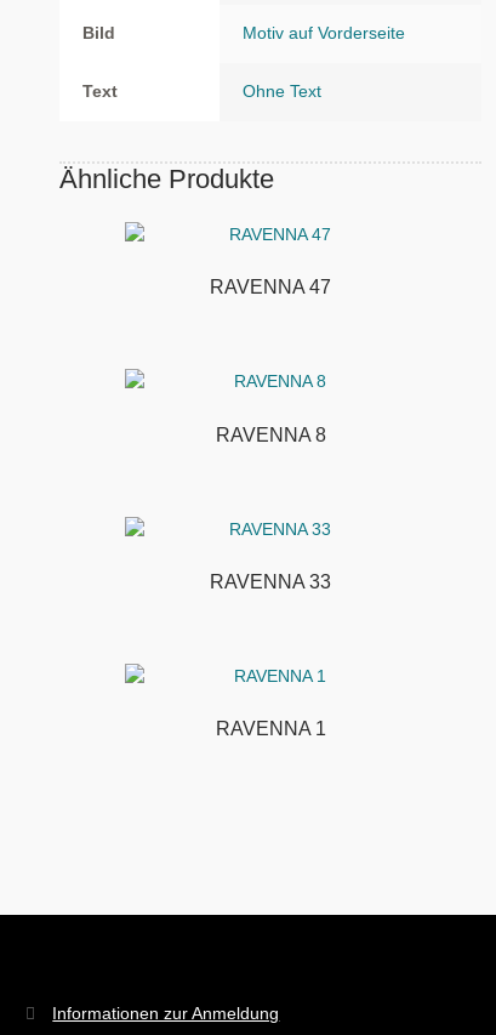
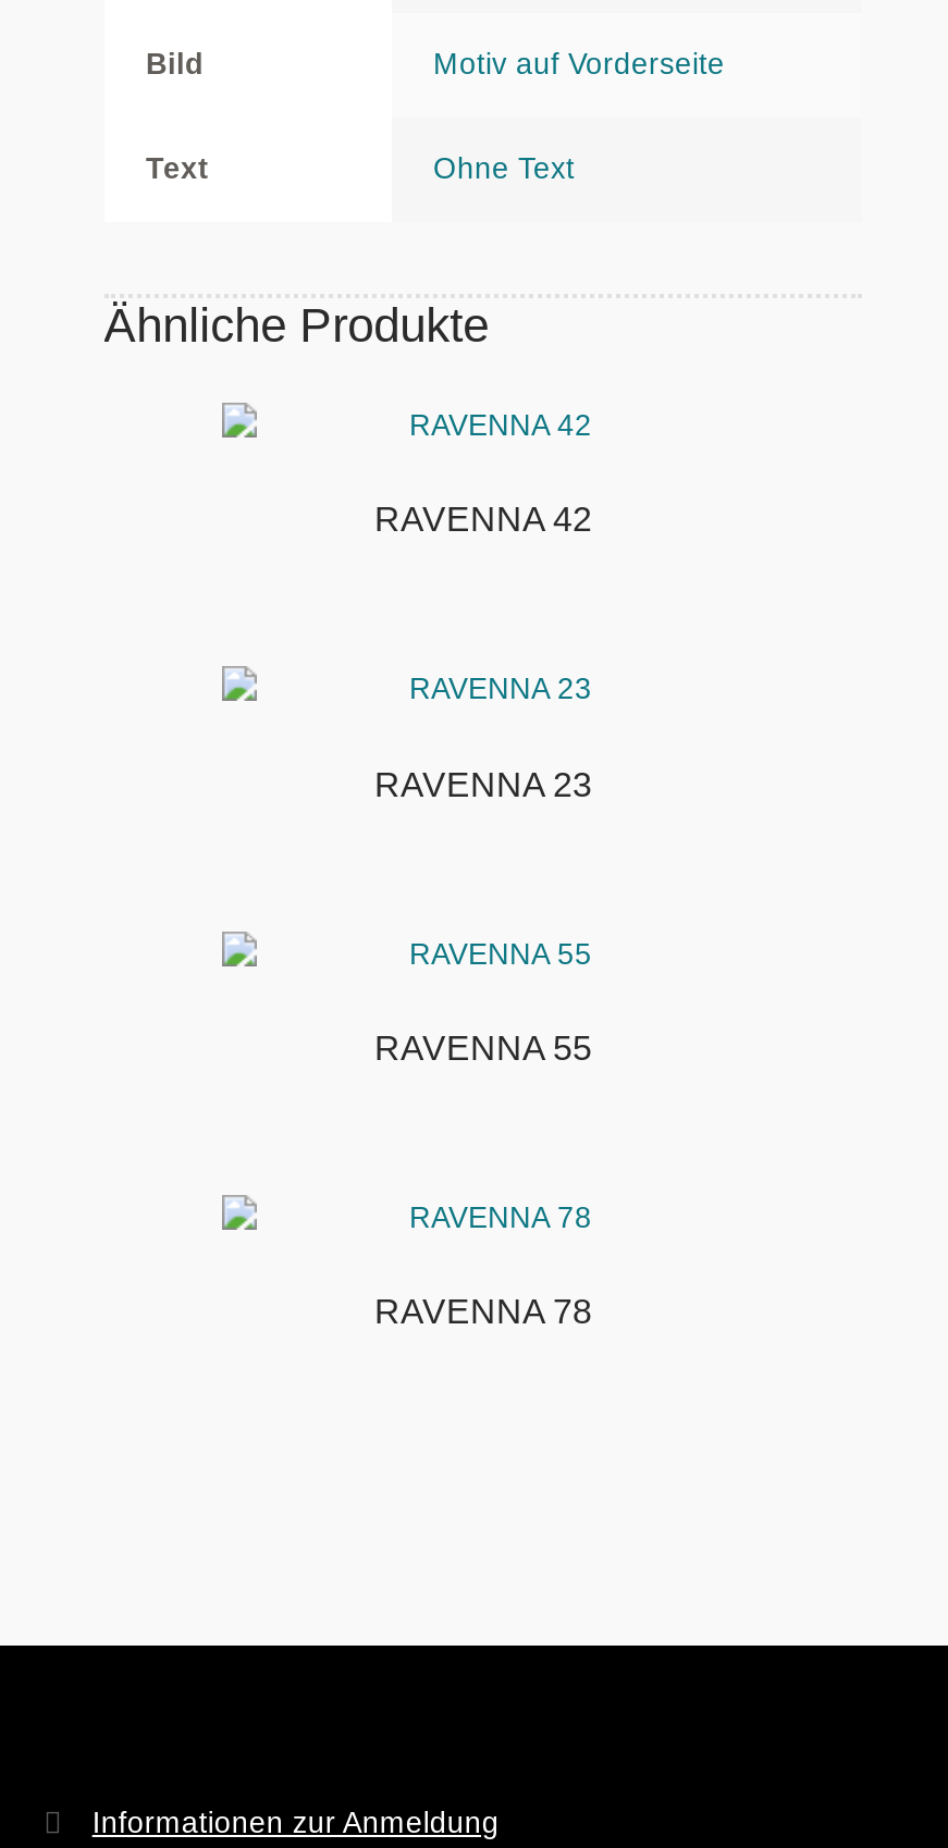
- RAVENNA 47
+ RAVENNA 42

- RAVENNA 8
+ RAVENNA 23

- RAVENNA 33
+ RAVENNA 55

- RAVENNA 1
+ RAVENNA 78
